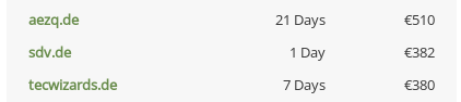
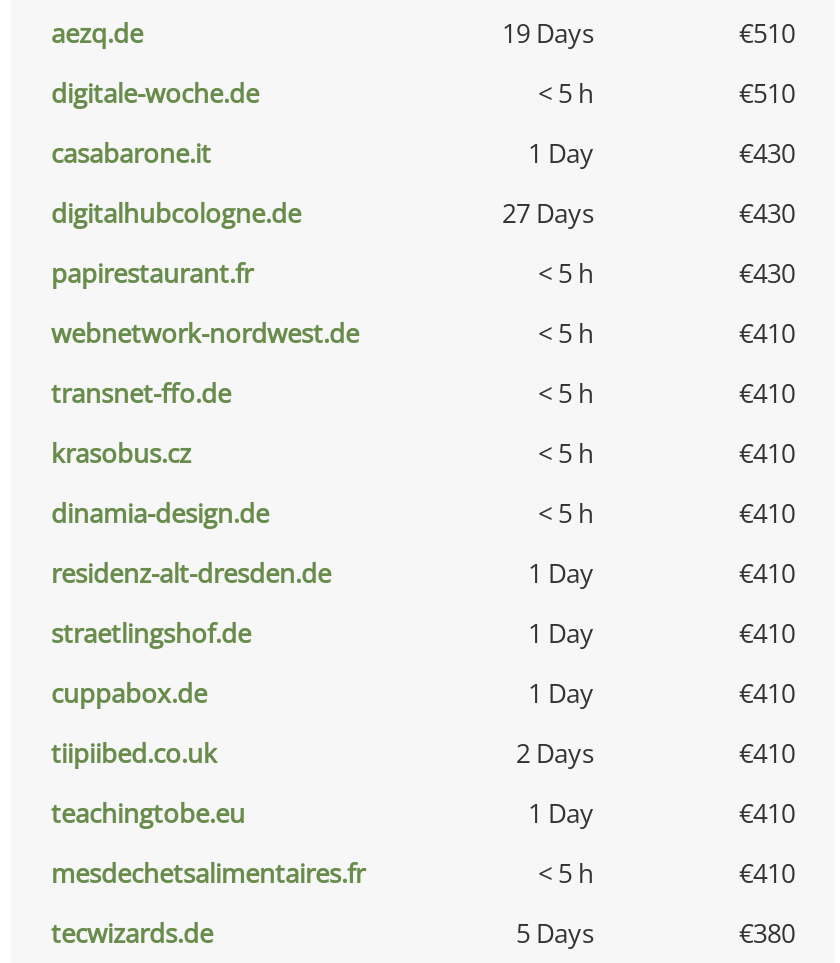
- 21 Days
+ 19 Days

- sdv.de
+ digitale-woche.de
+ < 5 h
+ €510
+ casabarone.it

- €382
+ €430
+ digitalhubcologne.de
+ 27 Days
+ €430
+ papirestaurant.fr
+ < 5 h
+ €430
+ webnetwork-nordwest.de
+ < 5 h
+ €410
+ transnet-ffo.de
+ < 5 h
+ €410
+ krasobus.cz
+ < 5 h
+ €410
+ dinamia-design.de
+ < 5 h
+ €410
+ residenz-alt-dresden.de
+ 1 Day
+ €410
+ straetlingshof.de
+ 1 Day
+ €410
+ cuppabox.de
+ 1 Day
+ €410
+ tiipiibed.co.uk
+ 2 Days
+ €410
+ teachingtobe.eu
+ 1 Day
+ €410
+ mesdechetsalimentaires.fr
+ < 5 h
+ €410

- 7 Days
+ 5 Days
